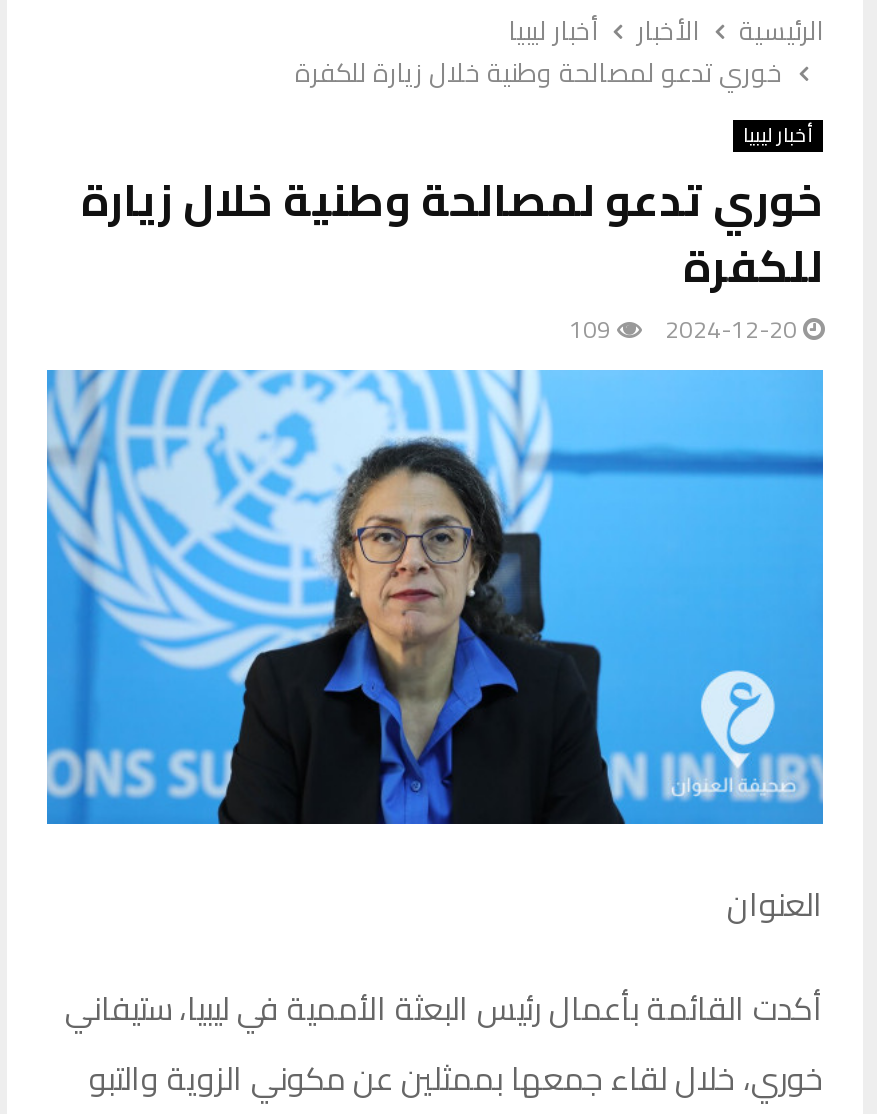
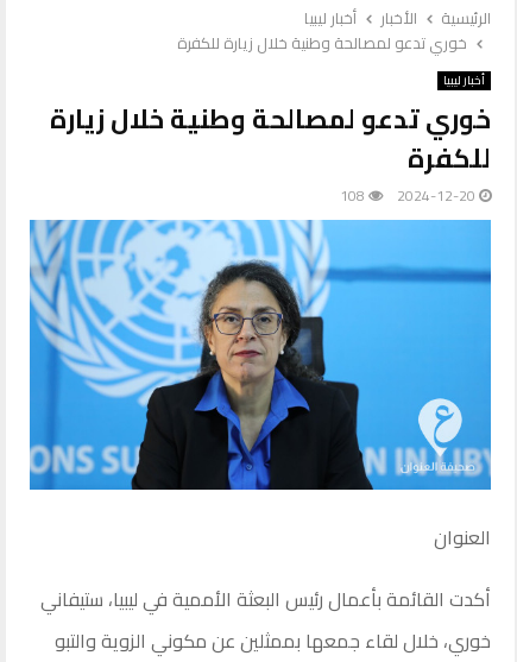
- 109 2024-12-20
+ 108 2024-12-20
